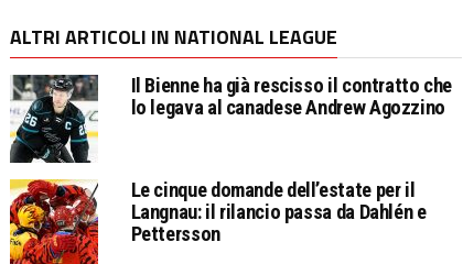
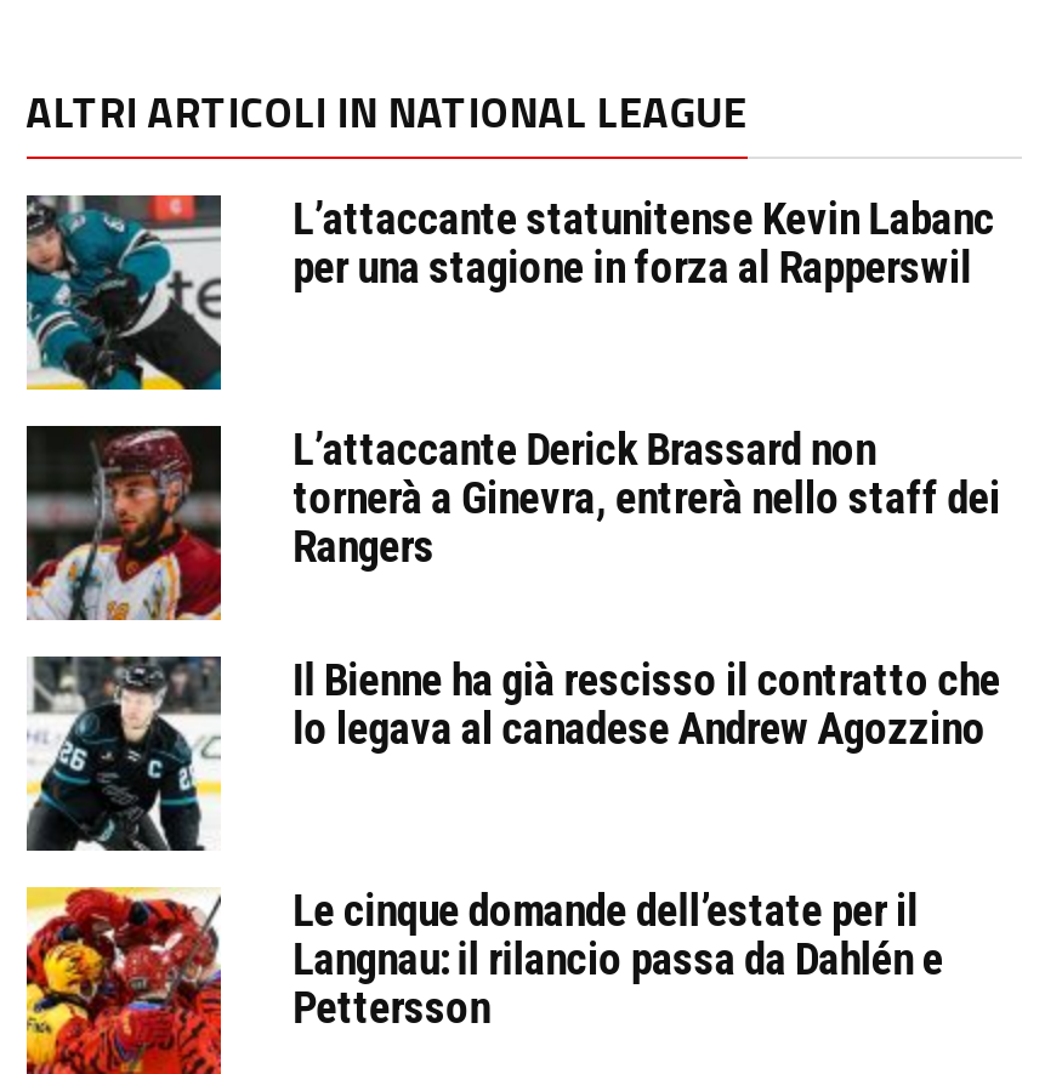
+ [image]
+ L’attaccante statunitense Kevin Labanc
+ per una stagione in forza al Rapperswil

+ [image]
+ L’attaccante Derick Brassard non
+ tornerà a Ginevra, entrerà nello staff dei
+ Rangers
